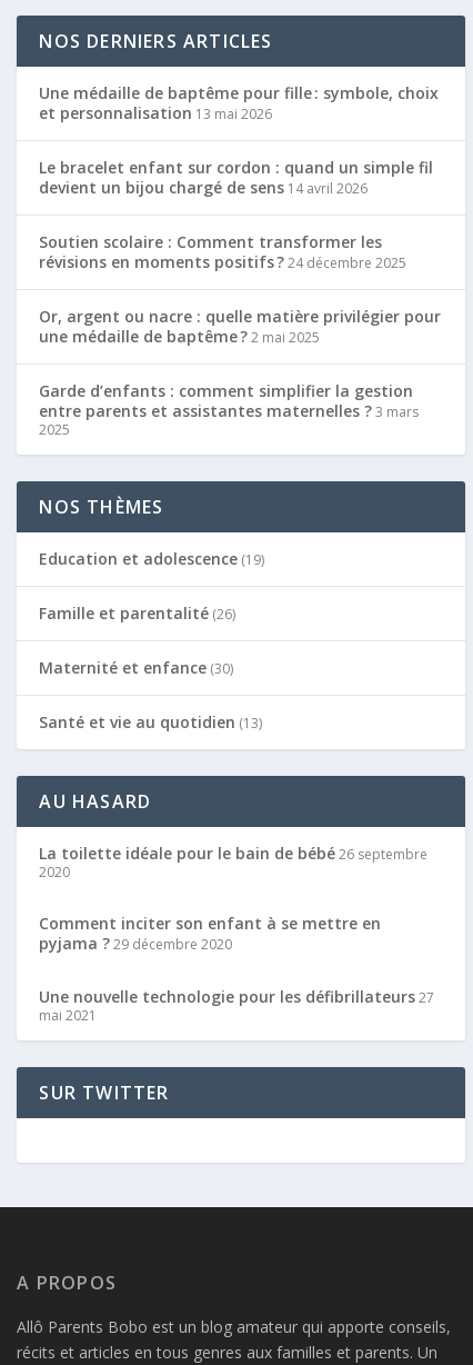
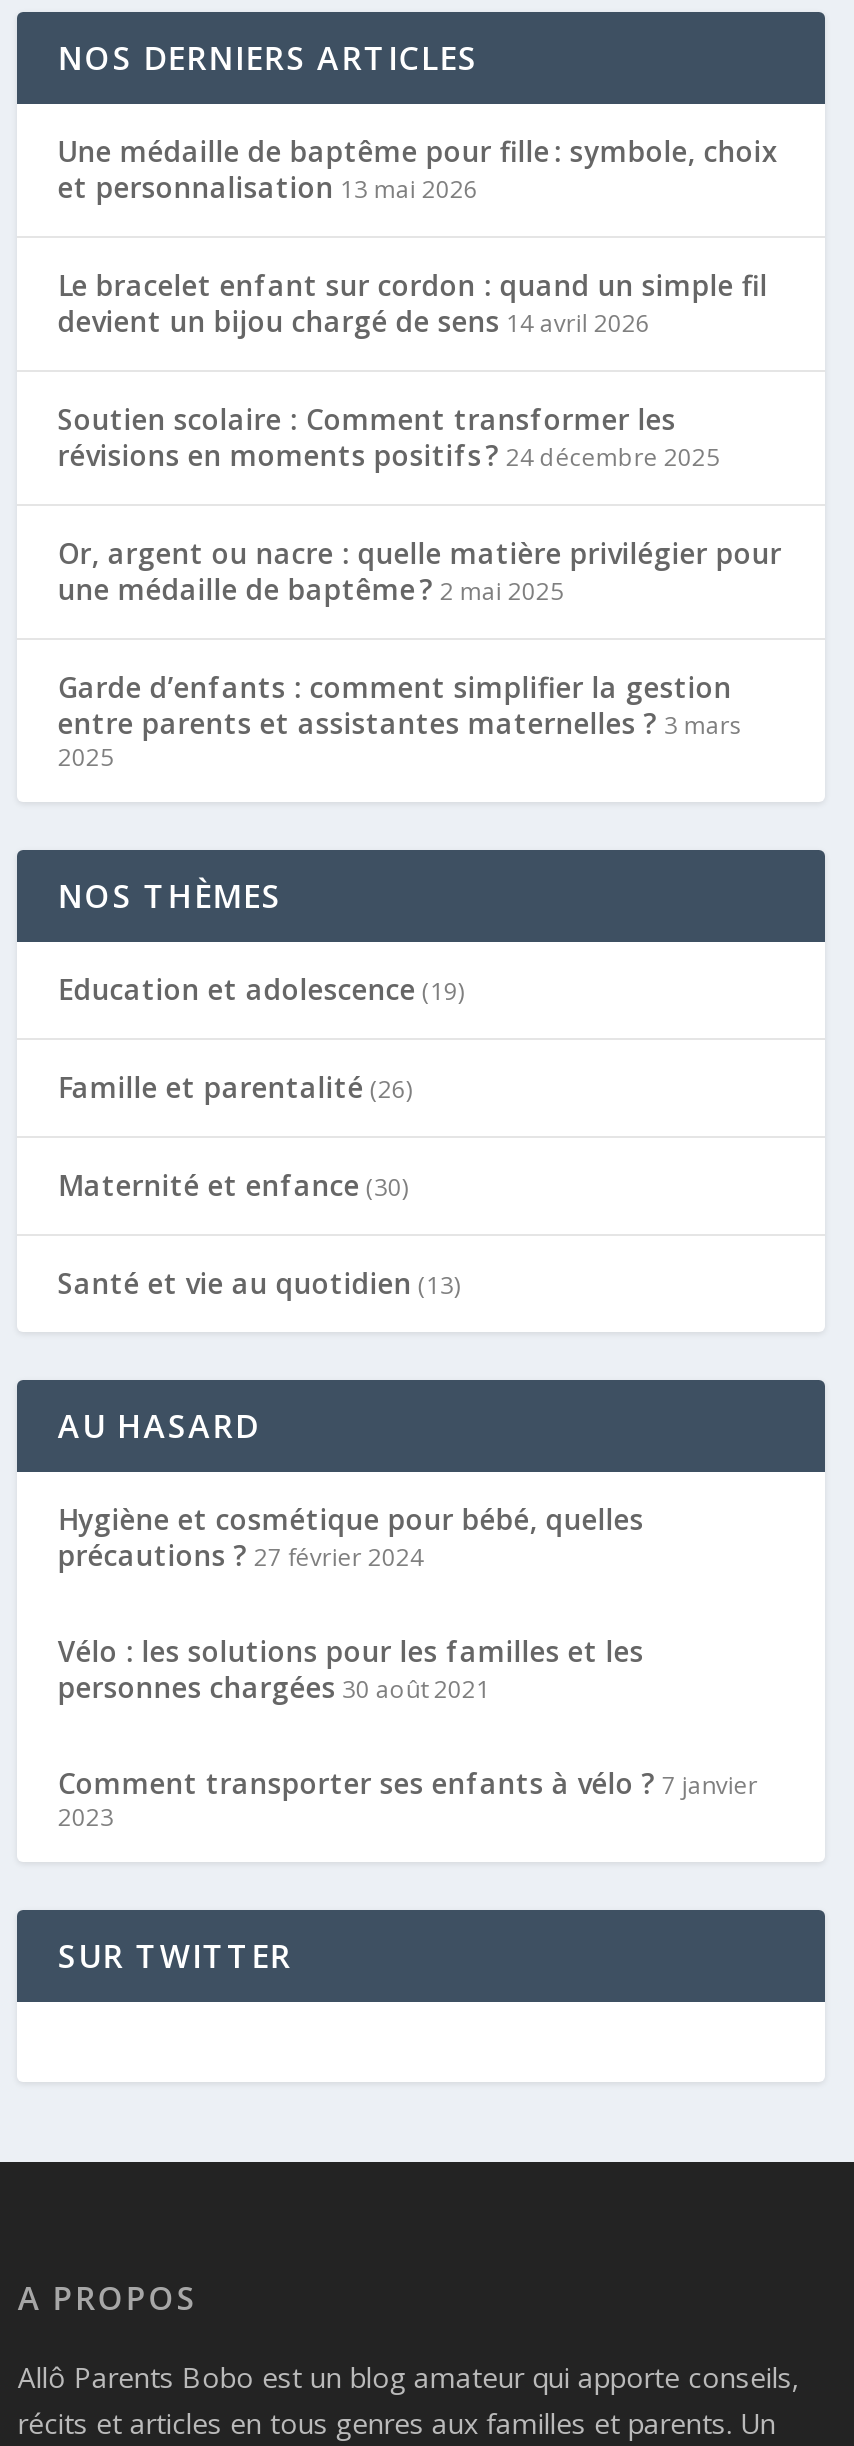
- La toilette idéale pour le bain de bébé 26 septembre
- 2020
+ Hygiène et cosmétique pour bébé, quelles
+ précautions ? 27 février 2024

- Comment inciter son enfant à se mettre en
- pyjama ? 29 décembre 2020
+ Vélo : les solutions pour les familles et les
+ personnes chargées 30 août 2021

- Une nouvelle technologie pour les défibrillateurs 27
- mai 2021
+ Comment transporter ses enfants à vélo ? 7 janvier
+ 2023
